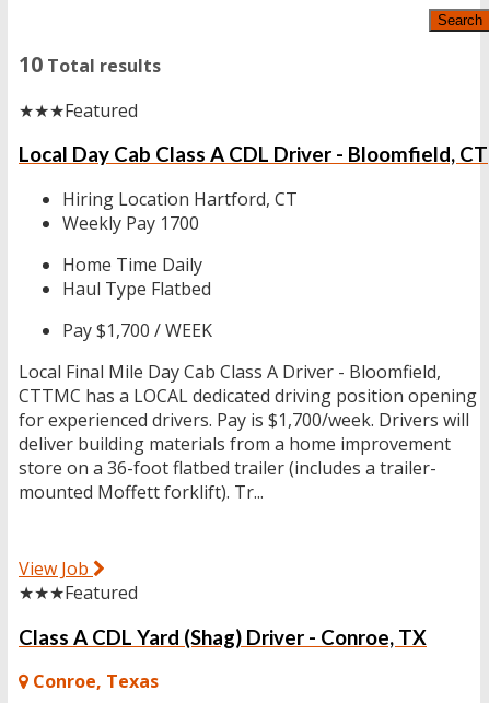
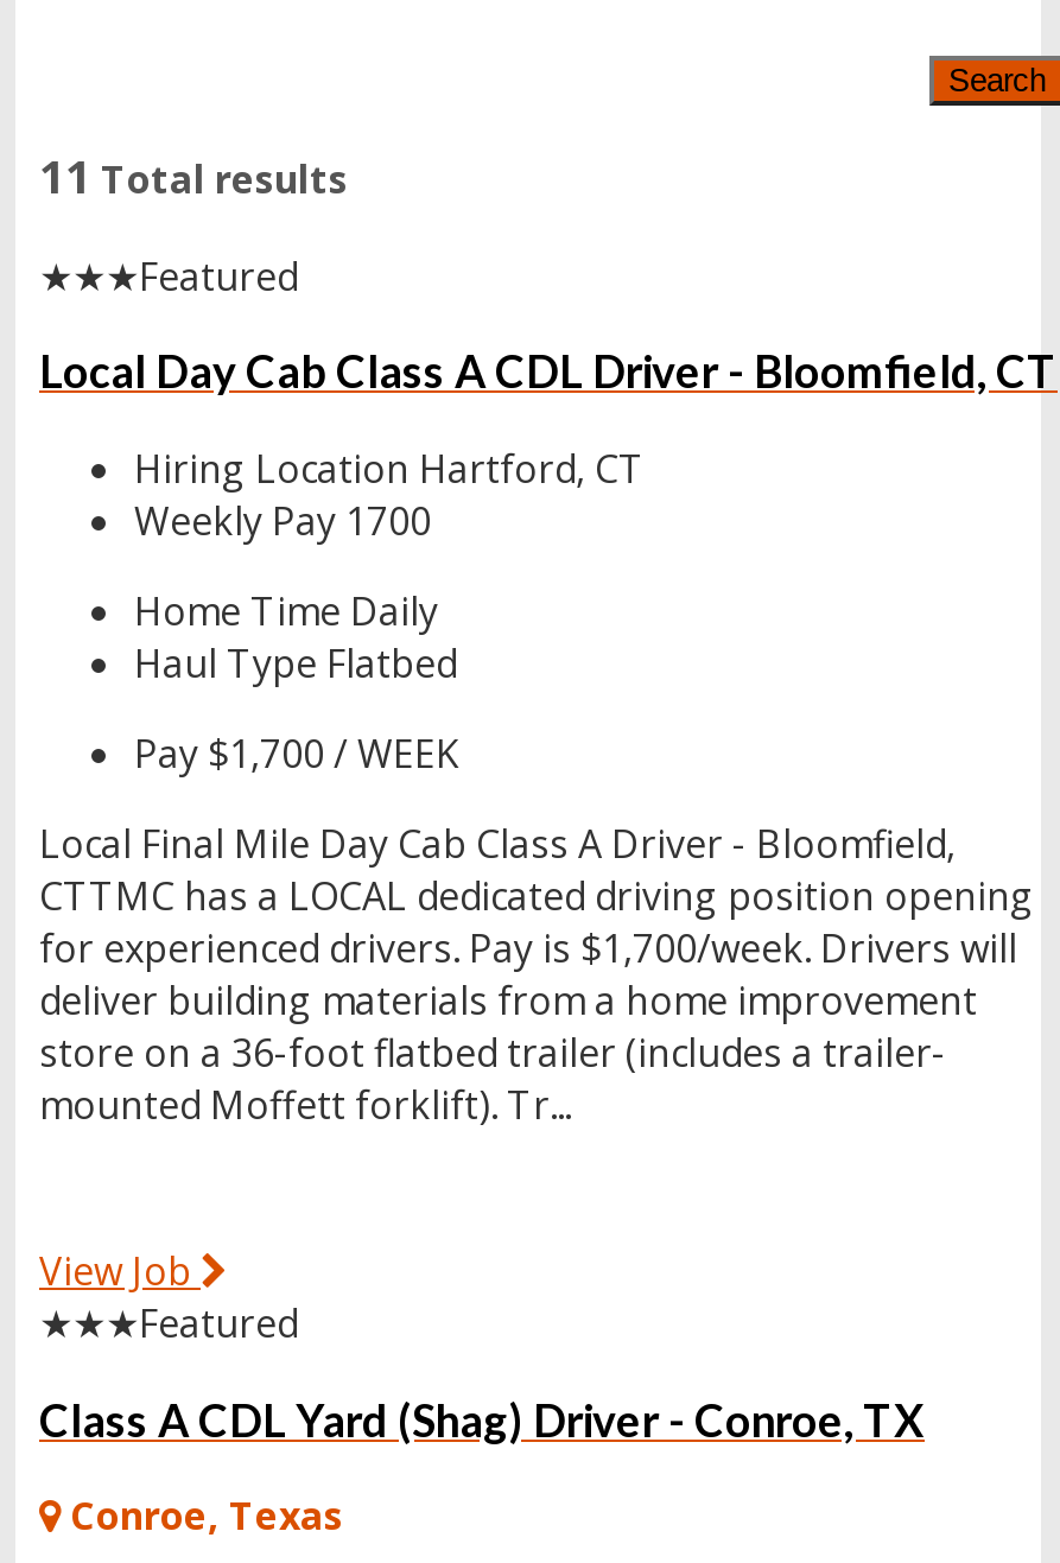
- 10 Total results
+ 11 Total results
